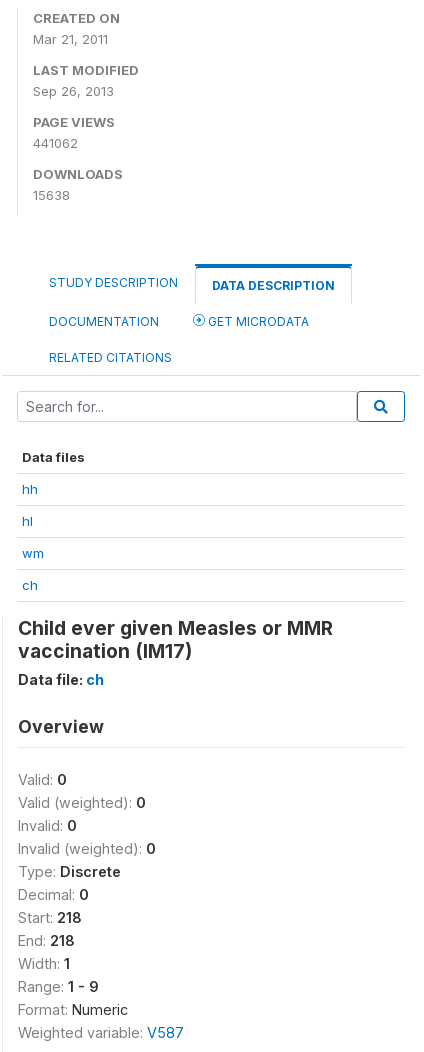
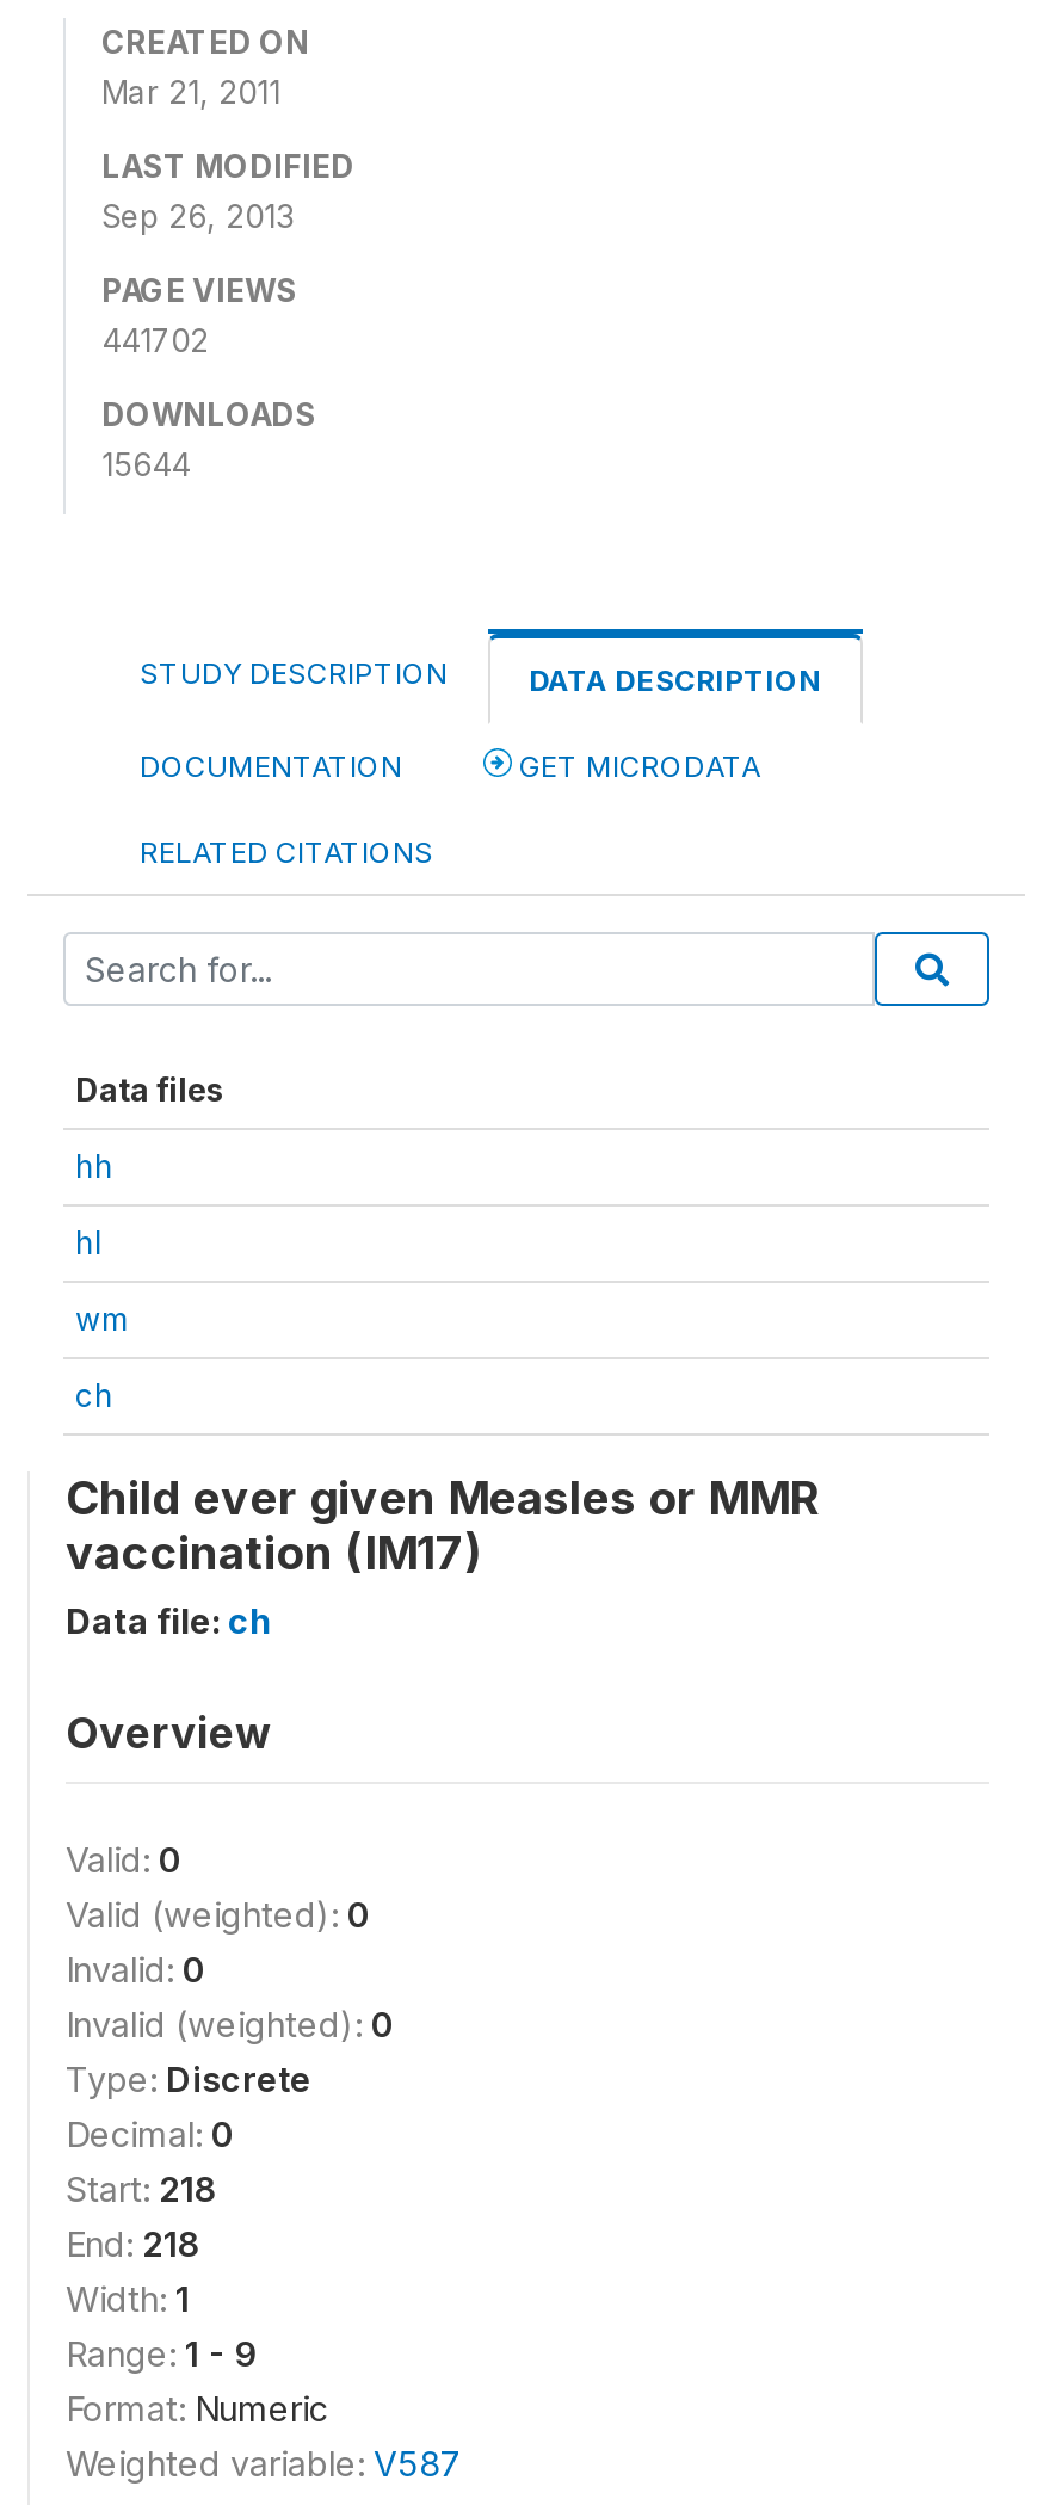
- 441062
+ 441702

- 15638
+ 15644
